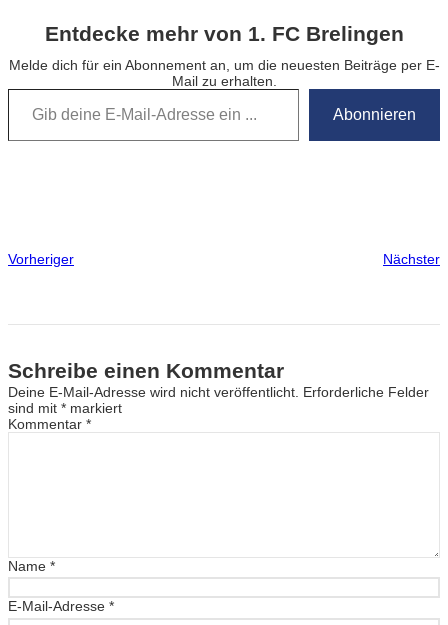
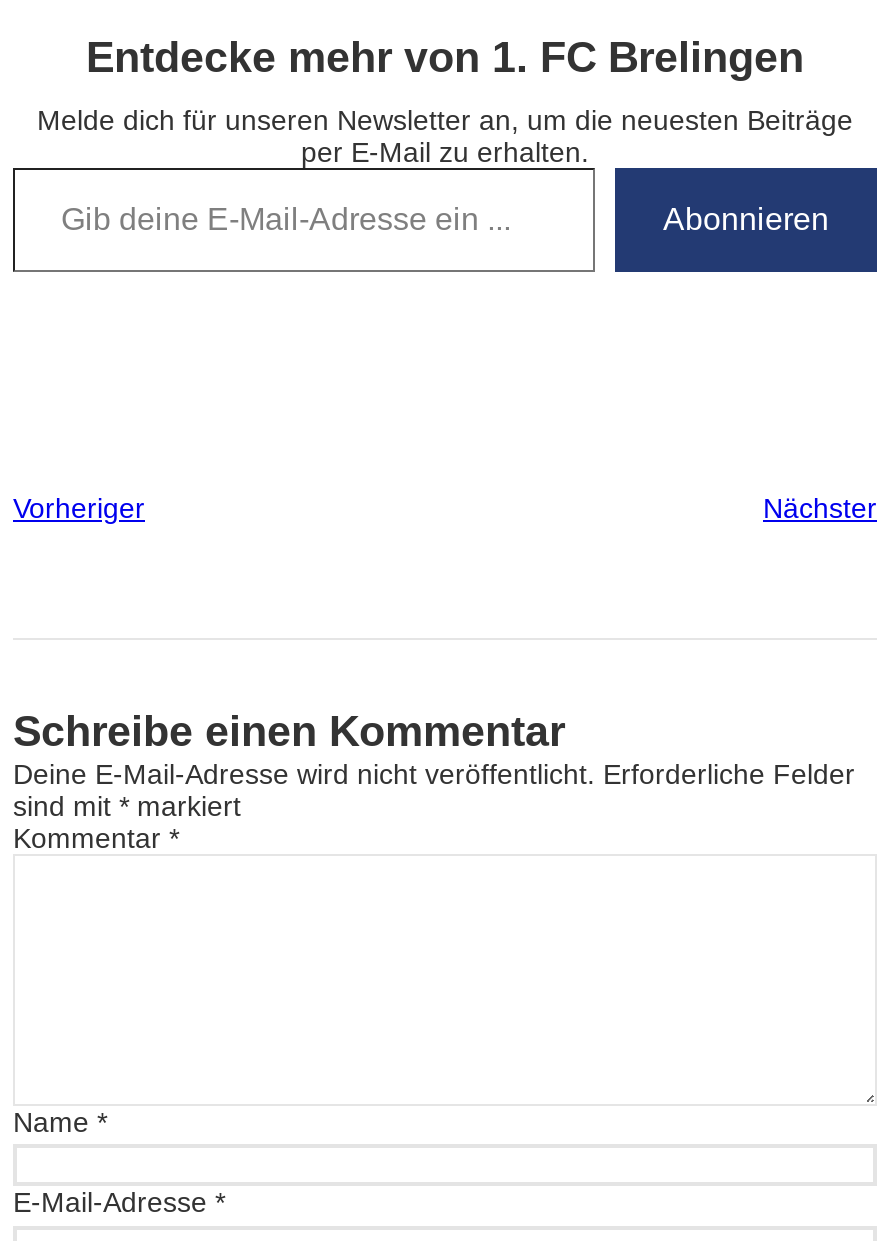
- Melde dich für ein Abonnement an, um die neuesten Beiträge per E-
- Mail zu erhalten.
+ Melde dich für unseren Newsletter an, um die neuesten Beiträge
+ per E-Mail zu erhalten.
